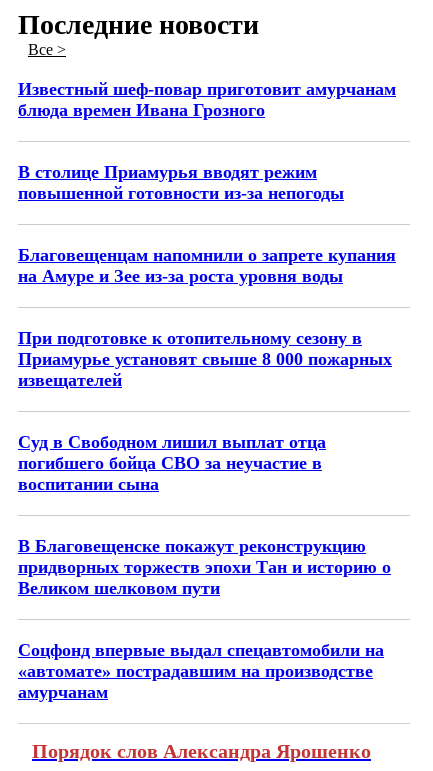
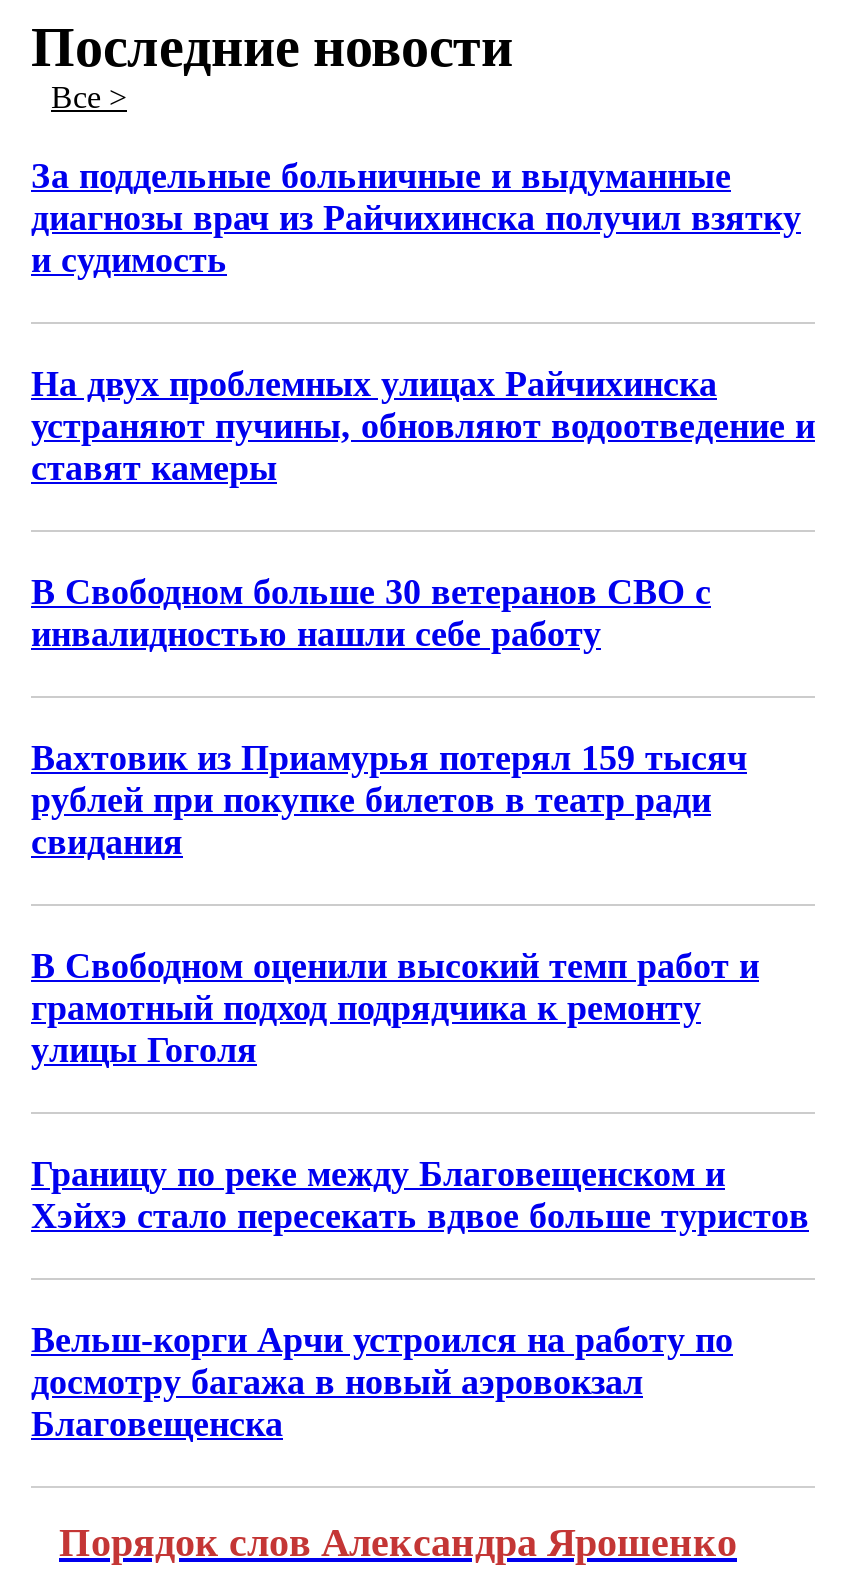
- Известный шеф-повар приготовит амурчанам
- блюда времен Ивана Грозного
+ За поддельные больничные и выдуманные
+ диагнозы врач из Райчихинска получил взятку
+ и судимость

- В столице Приамурья вводят режим
- повышенной готовности из-за непогоды
+ На двух проблемных улицах Райчихинска
+ устраняют пучины, обновляют водоотведение и
+ ставят камеры

- Благовещенцам напомнили о запрете купания
- на Амуре и Зее из-за роста уровня воды
+ В Свободном больше 30 ветеранов СВО с
+ инвалидностью нашли себе работу

- При подготовке к отопительному сезону в
- Приамурье установят свыше 8 000 пожарных
- извещателей
+ Вахтовик из Приамурья потерял 159 тысяч
+ рублей при покупке билетов в театр ради
+ свидания

- Суд в Свободном лишил выплат отца
- погибшего бойца СВО за неучастие в
- воспитании сына
+ В Свободном оценили высокий темп работ и
+ грамотный подход подрядчика к ремонту
+ улицы Гоголя

- В Благовещенске покажут реконструкцию
- придворных торжеств эпохи Тан и историю о
- Великом шелковом пути
+ Границу по реке между Благовещенском и
+ Хэйхэ стало пересекать вдвое больше туристов

- Соцфонд впервые выдал спецавтомобили на
- «автомате» пострадавшим на производстве
- амурчанам
+ Вельш-корги Арчи устроился на работу по
+ досмотру багажа в новый аэровокзал
+ Благовещенска
